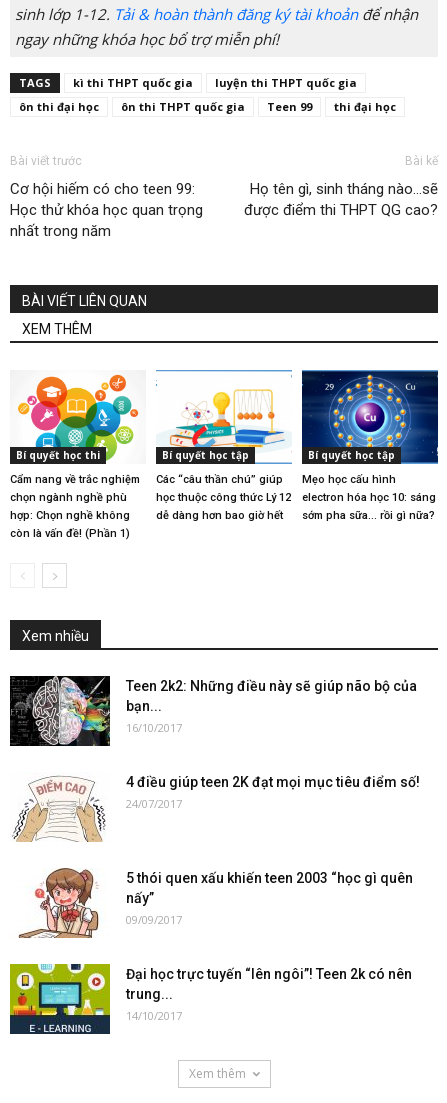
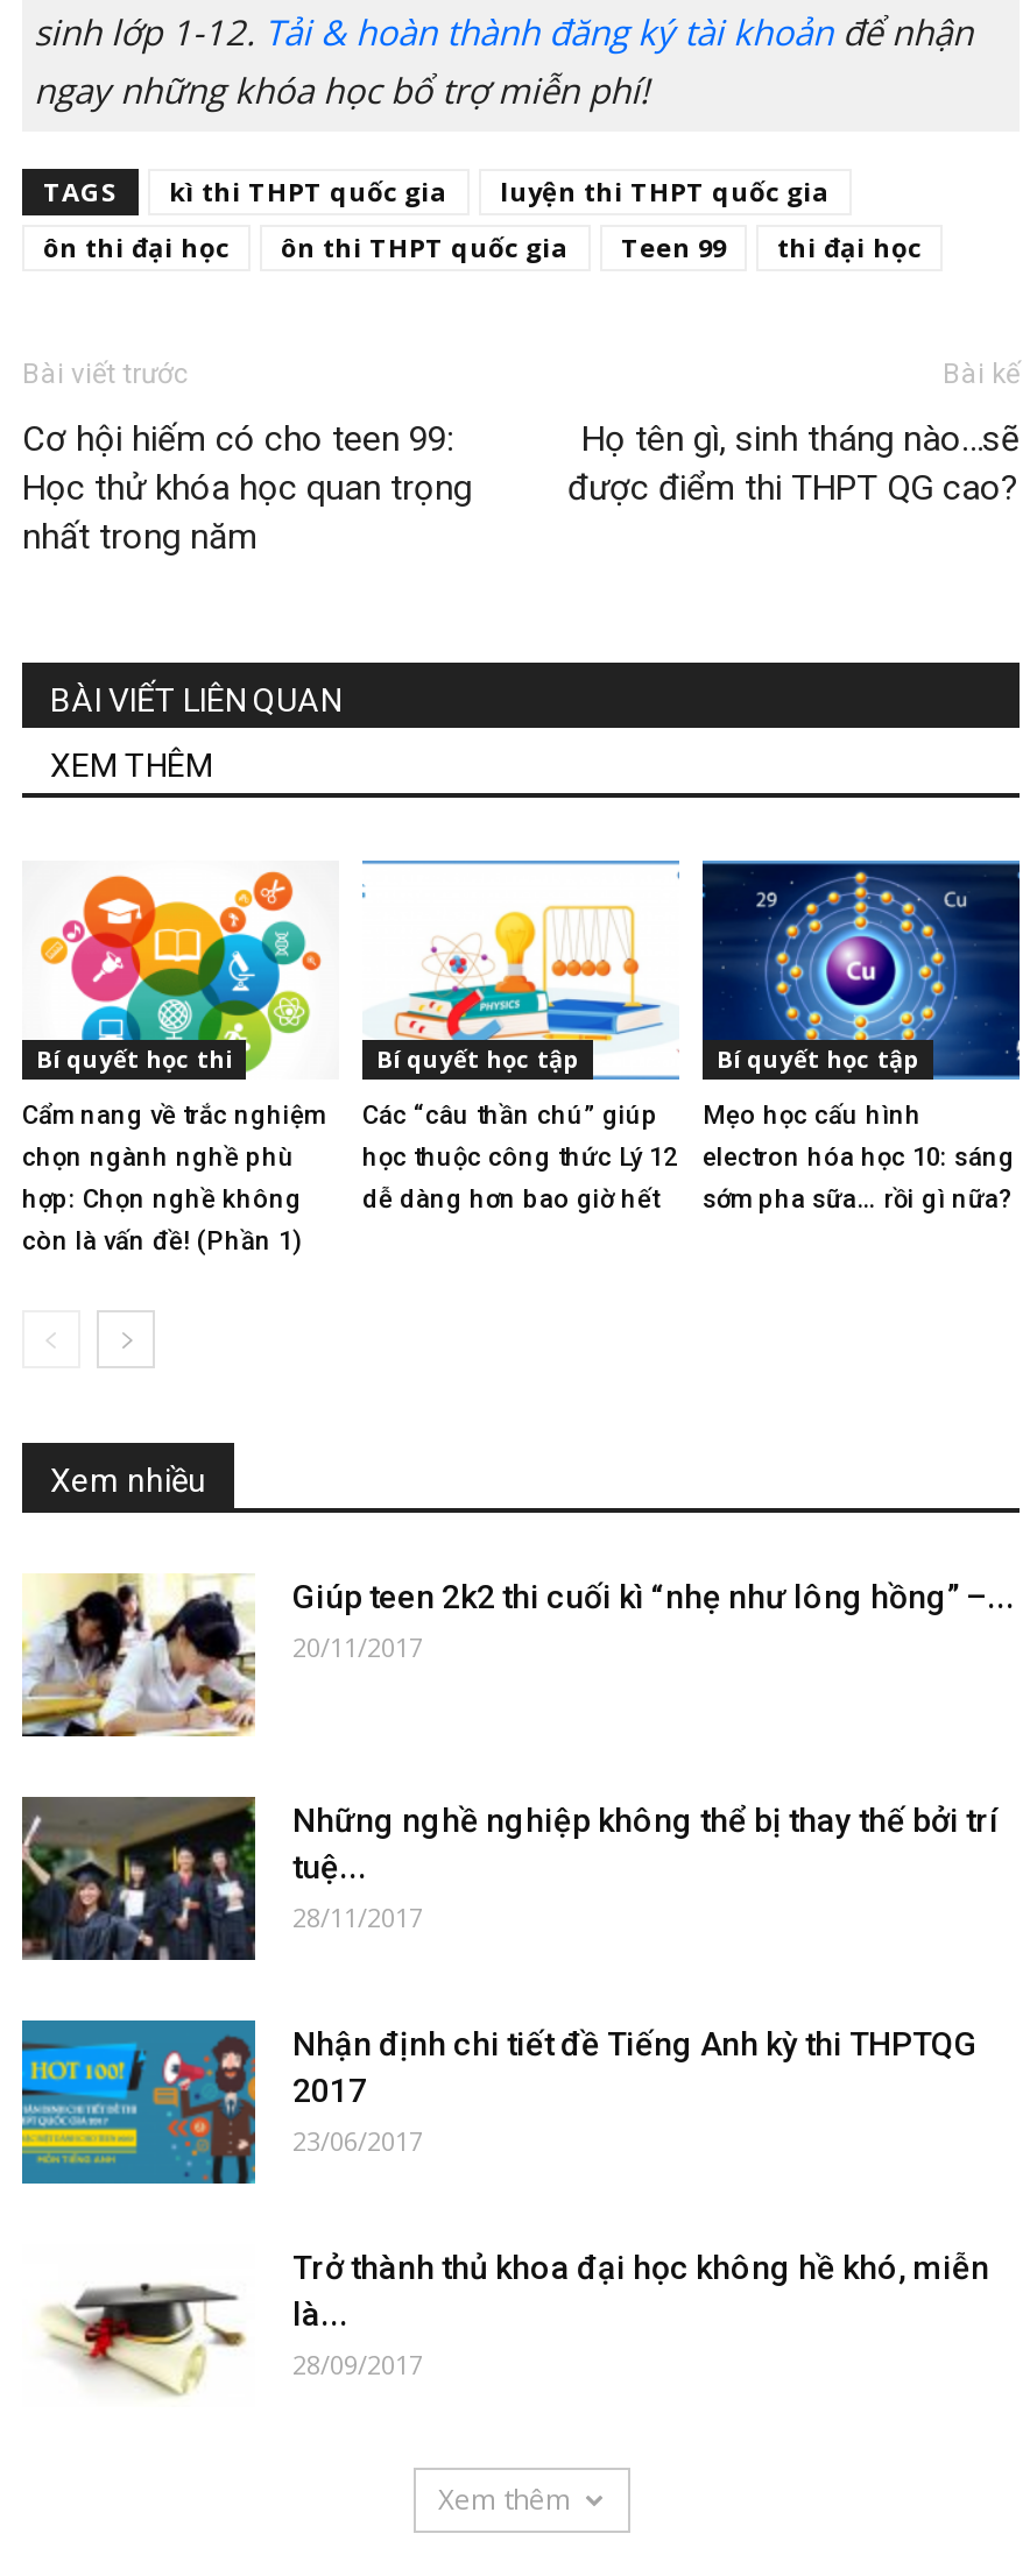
- [image]
- Teen 2k2: Những điều này sẽ giúp não bộ của
- bạn...
- 16/10/2017
+ [image]
+ Giúp teen 2k2 thi cuối kì “nhẹ như lông hồng” –...
+ 20/11/2017

- [image]
- 4 điều giúp teen 2K đạt mọi mục tiêu điểm số!
- 24/07/2017
+ [image]
+ Những nghề nghiệp không thể bị thay thế bởi trí
+ tuệ...
+ 28/11/2017

- [image]
- 5 thói quen xấu khiến teen 2003 “học gì quên
- nấy”
- 09/09/2017
+ [image]
+ Nhận định chi tiết đề Tiếng Anh kỳ thi THPTQG
+ 2017
+ 23/06/2017

- [image]
- Đại học trực tuyến “lên ngôi”! Teen 2k có nên
- trung...
- 14/10/2017
+ [image]
+ Trở thành thủ khoa đại học không hề khó, miễn
+ là...
+ 28/09/2017
